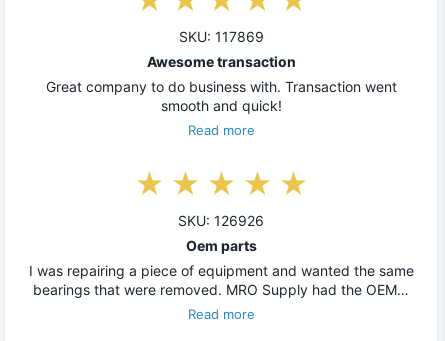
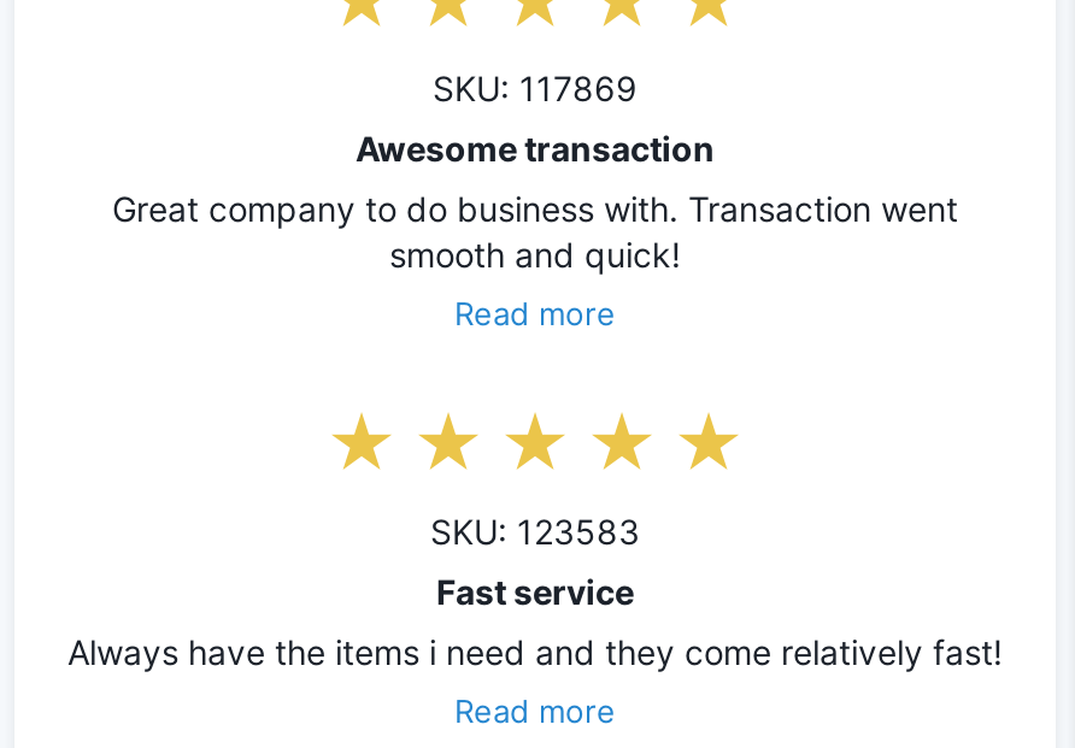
- SKU: 126926
+ SKU: 123583

- Oem parts
+ Fast service

- I was repairing a piece of equipment and wanted the same
- bearings that were removed. MRO Supply had the OEM…
+ Always have the items i need and they come relatively fast!
